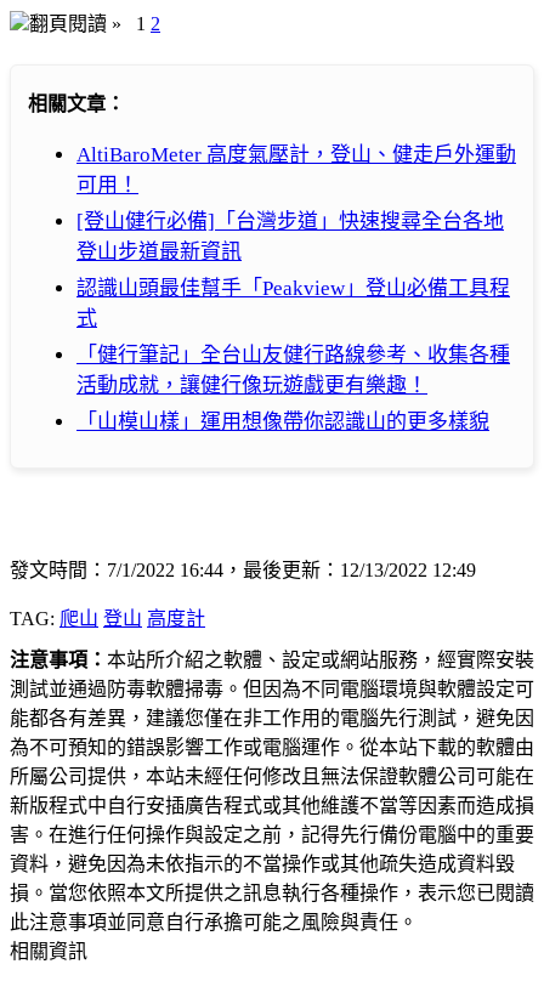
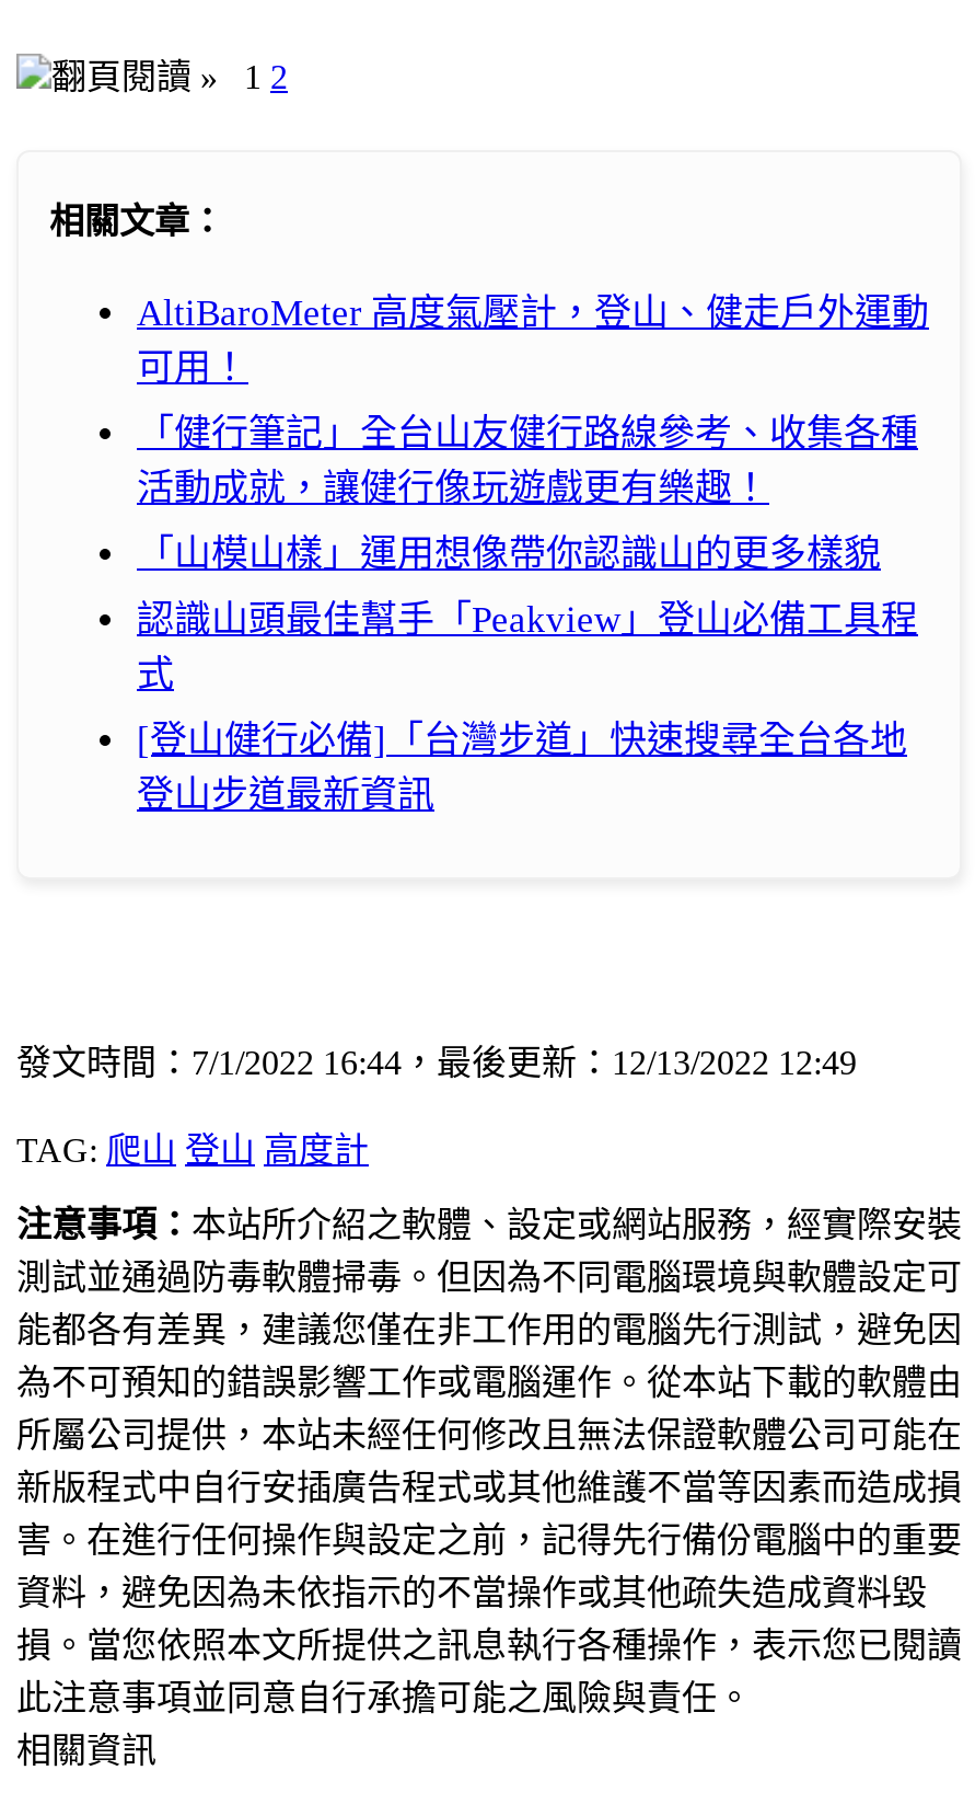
moved down: [登山健行必備]「台灣步道」快速搜尋全台各地 | 登山步道最新資訊 | 認識山頭最佳幫手「Peakview」登山必備工具程 | 式

moved up: 「健行筆記」全台山友健行路線參考、收集各種 | 活動成就，讓健行像玩遊戲更有樂趣！ | 「山模山樣」運用想像帶你認識山的更多樣貌
